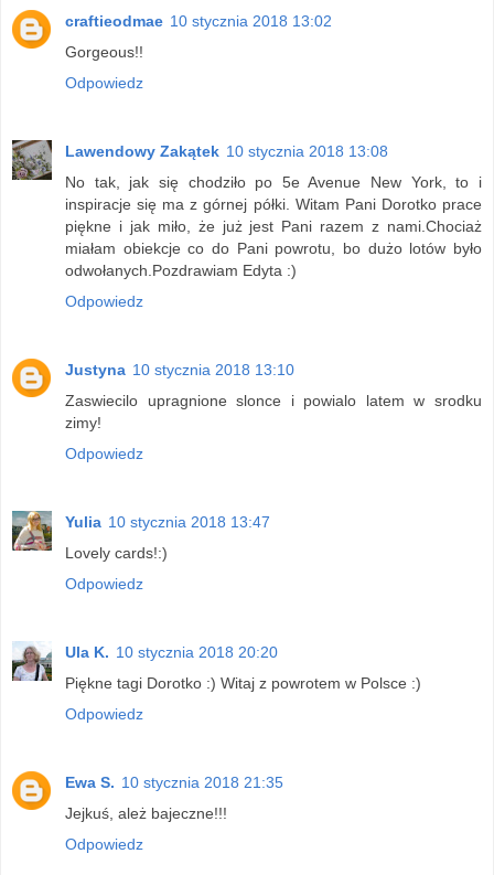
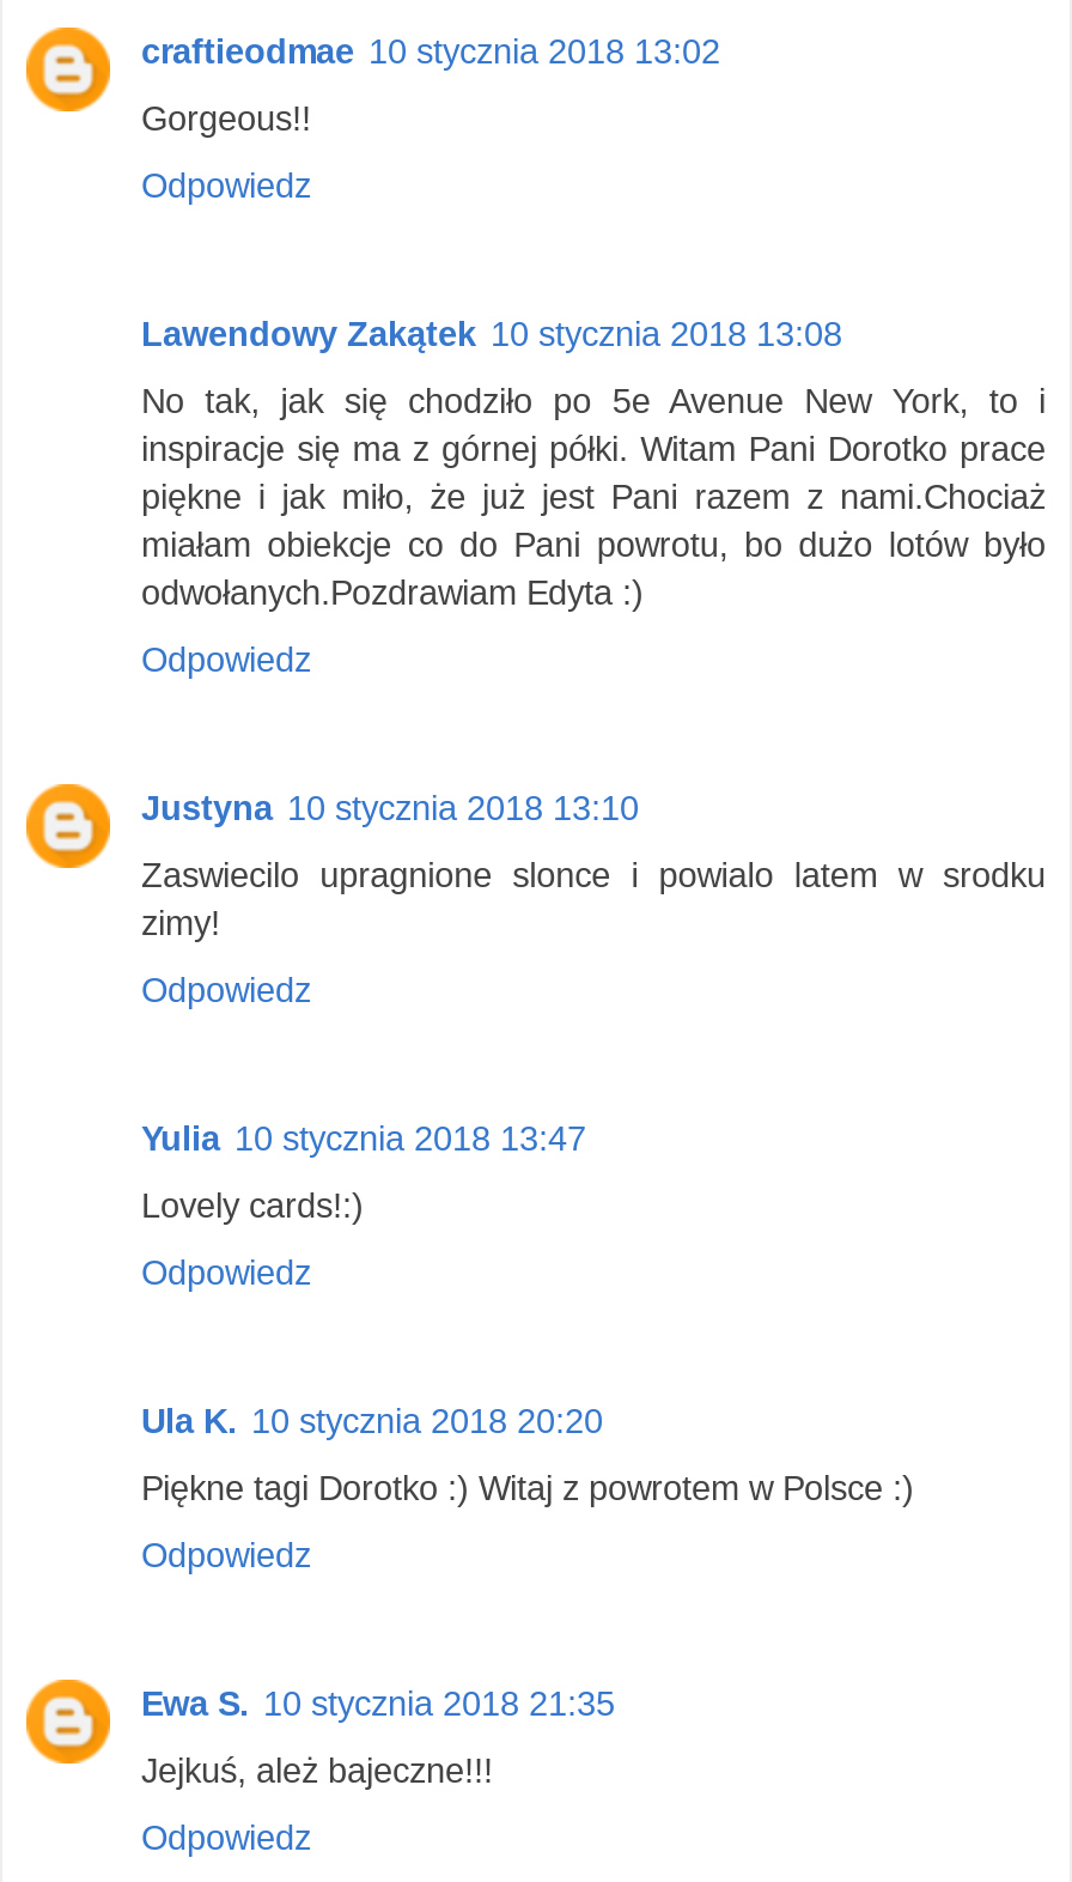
- [image]

- [image]

- [image]
